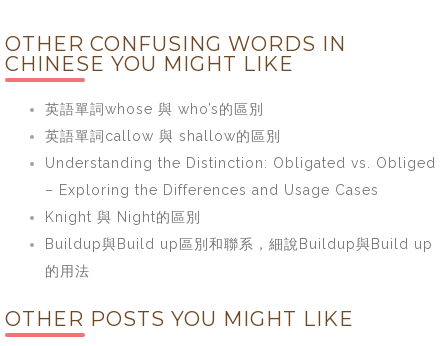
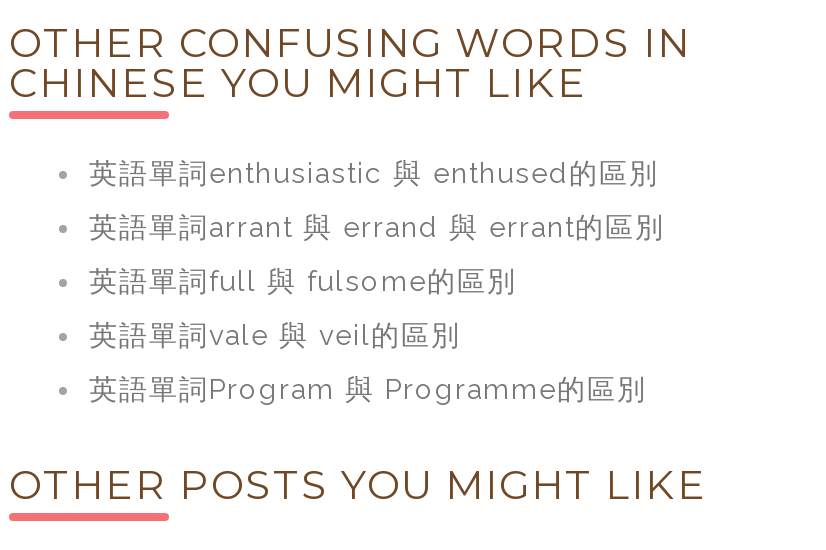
- 英語單詞whose 與 who’s的區別
- 英語單詞callow 與 shallow的區別
- Understanding the Distinction: Obligated vs. Obliged
- – Exploring the Differences and Usage Cases
- Knight 與 Night的區別
- Buildup與Build up區別和聯系，細說Buildup與Build up
- 的用法
+ 英語單詞enthusiastic 與 enthused的區別
+ 英語單詞arrant 與 errand 與 errant的區別
+ 英語單詞full 與 fulsome的區別
+ 英語單詞vale 與 veil的區別
+ 英語單詞Program 與 Programme的區別
